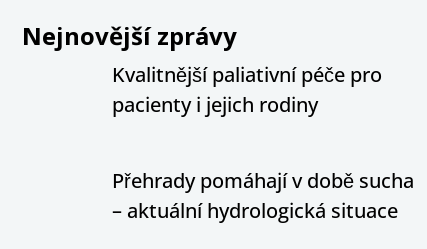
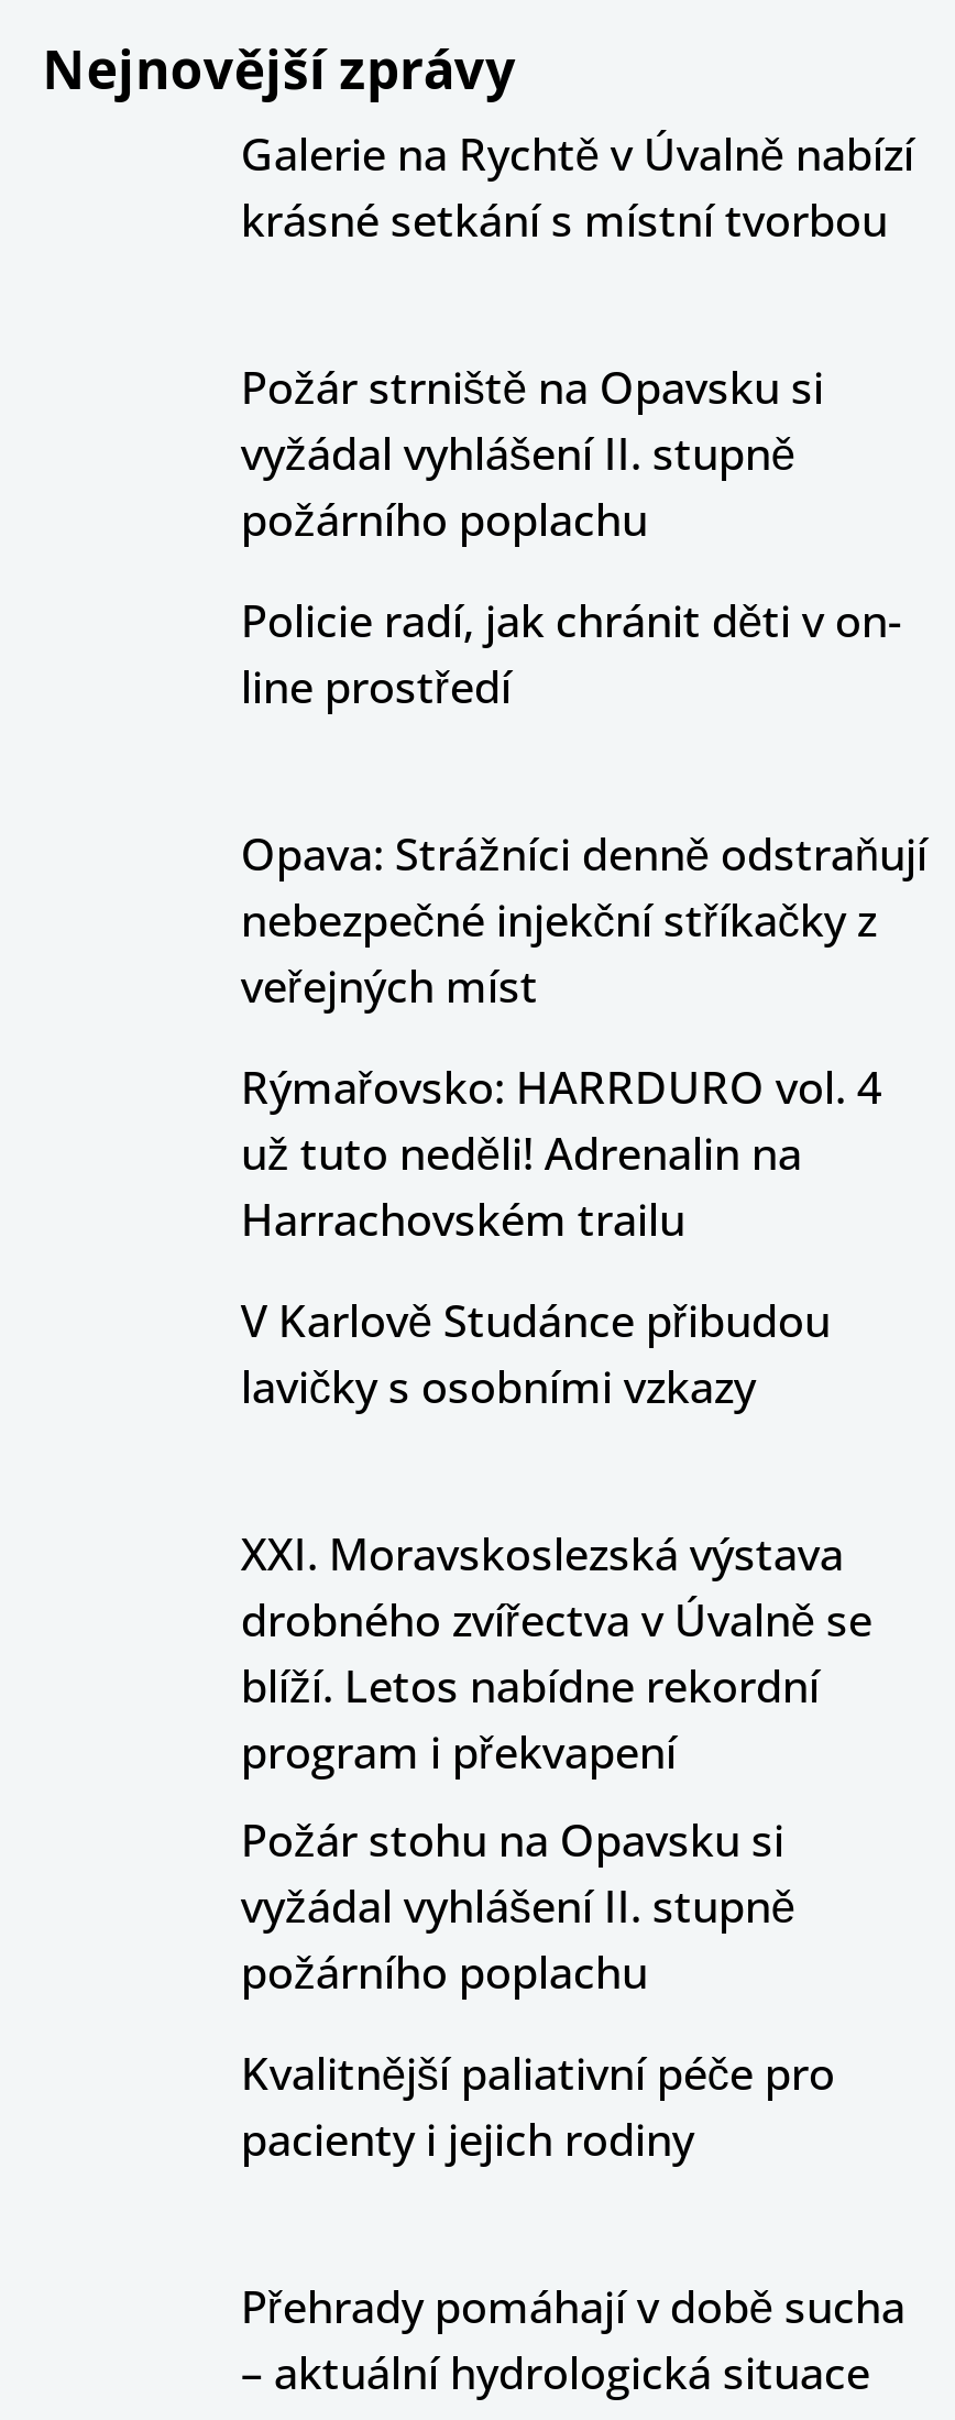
+ Galerie na Rychtě v Úvalně nabízí
+ krásné setkání s místní tvorbou
+ Požár strniště na Opavsku si
+ vyžádal vyhlášení II. stupně
+ požárního poplachu
+ Policie radí, jak chránit děti v on-
+ line prostředí
+ Opava: Strážníci denně odstraňují
+ nebezpečné injekční stříkačky z
+ veřejných míst
+ Rýmařovsko: HARRDURO vol. 4
+ už tuto neděli! Adrenalin na
+ Harrachovském trailu
+ V Karlově Studánce přibudou
+ lavičky s osobními vzkazy
+ XXI. Moravskoslezská výstava
+ drobného zvířectva v Úvalně se
+ blíží. Letos nabídne rekordní
+ program i překvapení
+ Požár stohu na Opavsku si
+ vyžádal vyhlášení II. stupně
+ požárního poplachu
